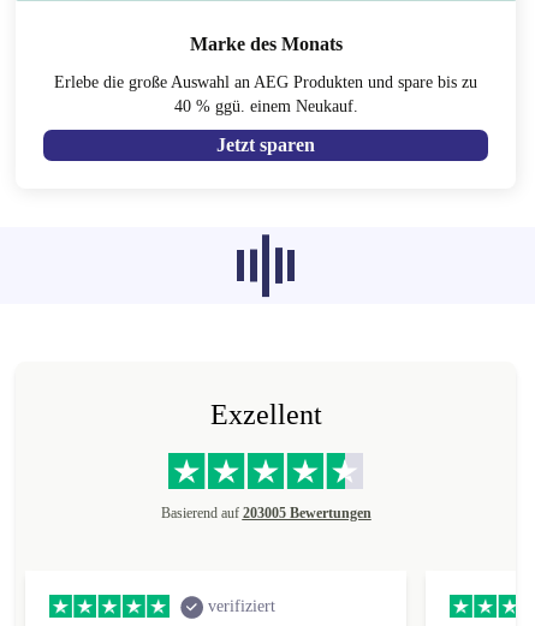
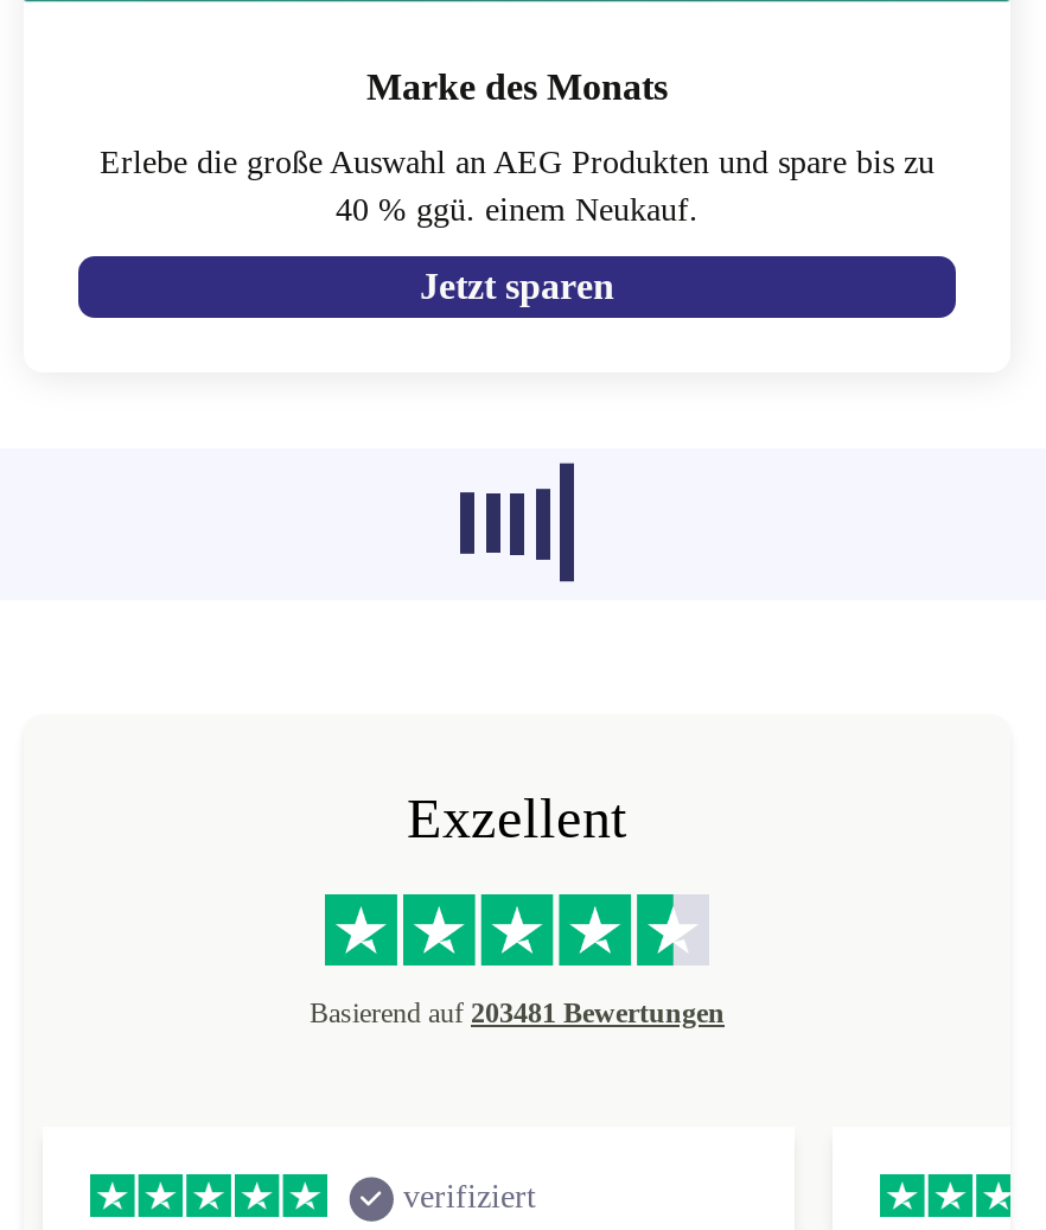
- Basierend auf 203005 Bewertungen
+ Basierend auf 203481 Bewertungen
